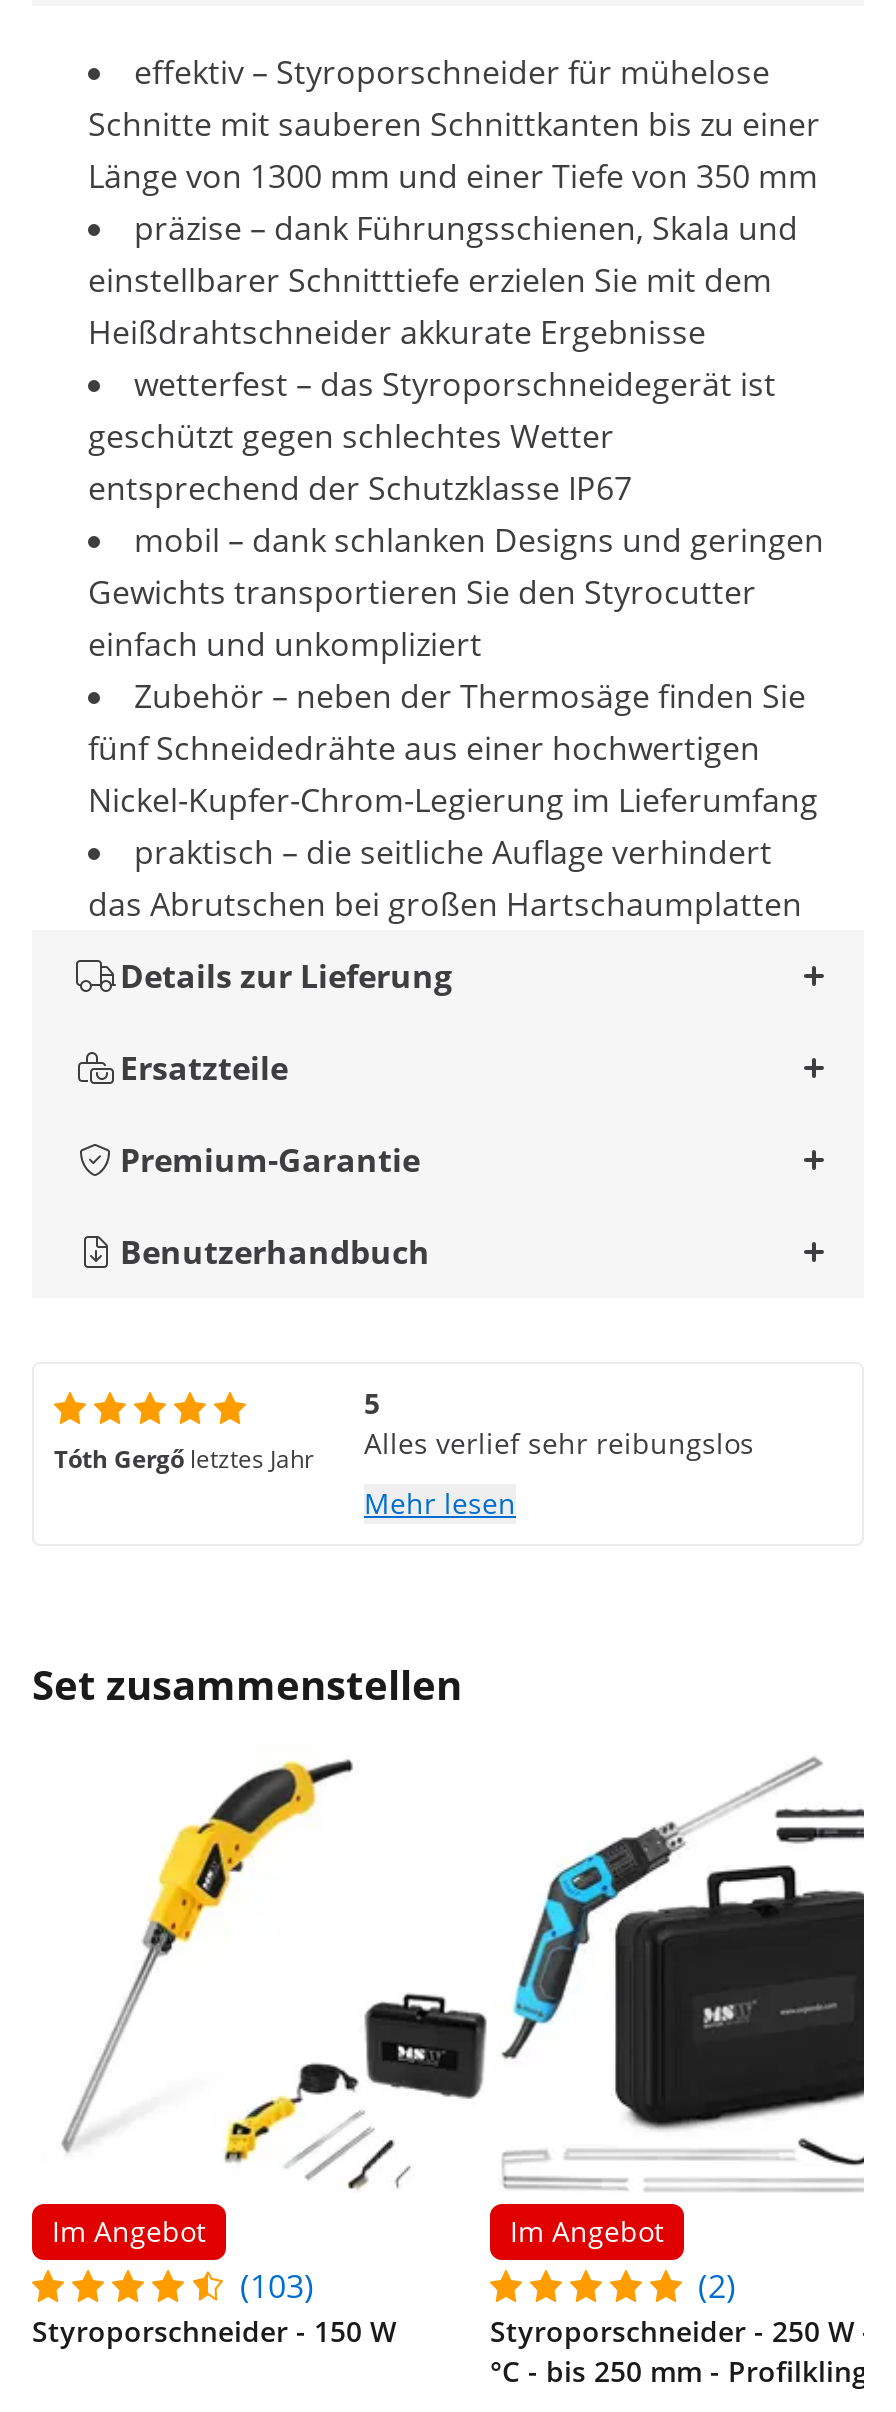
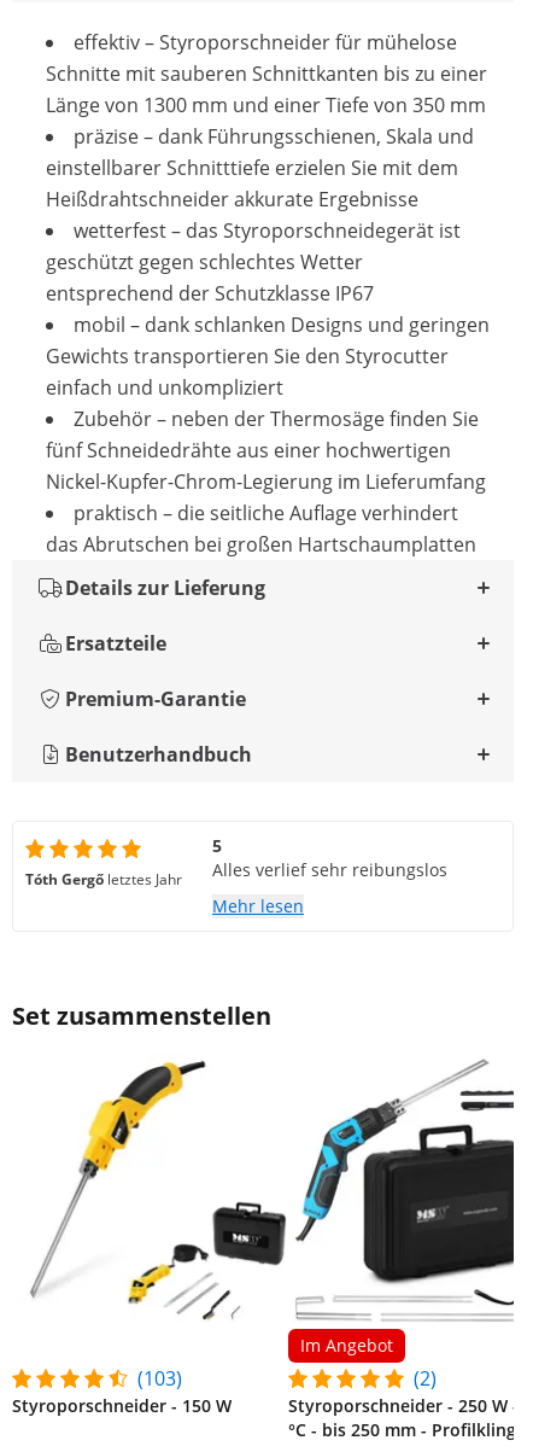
- Im Angebot
